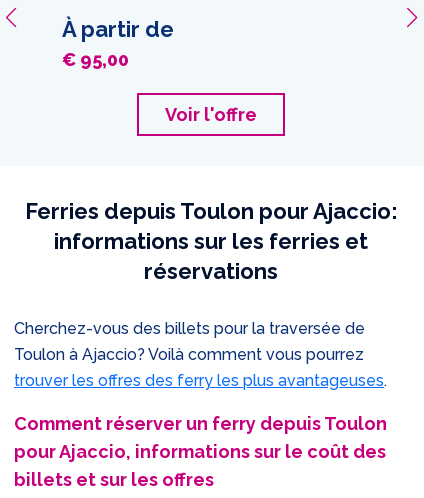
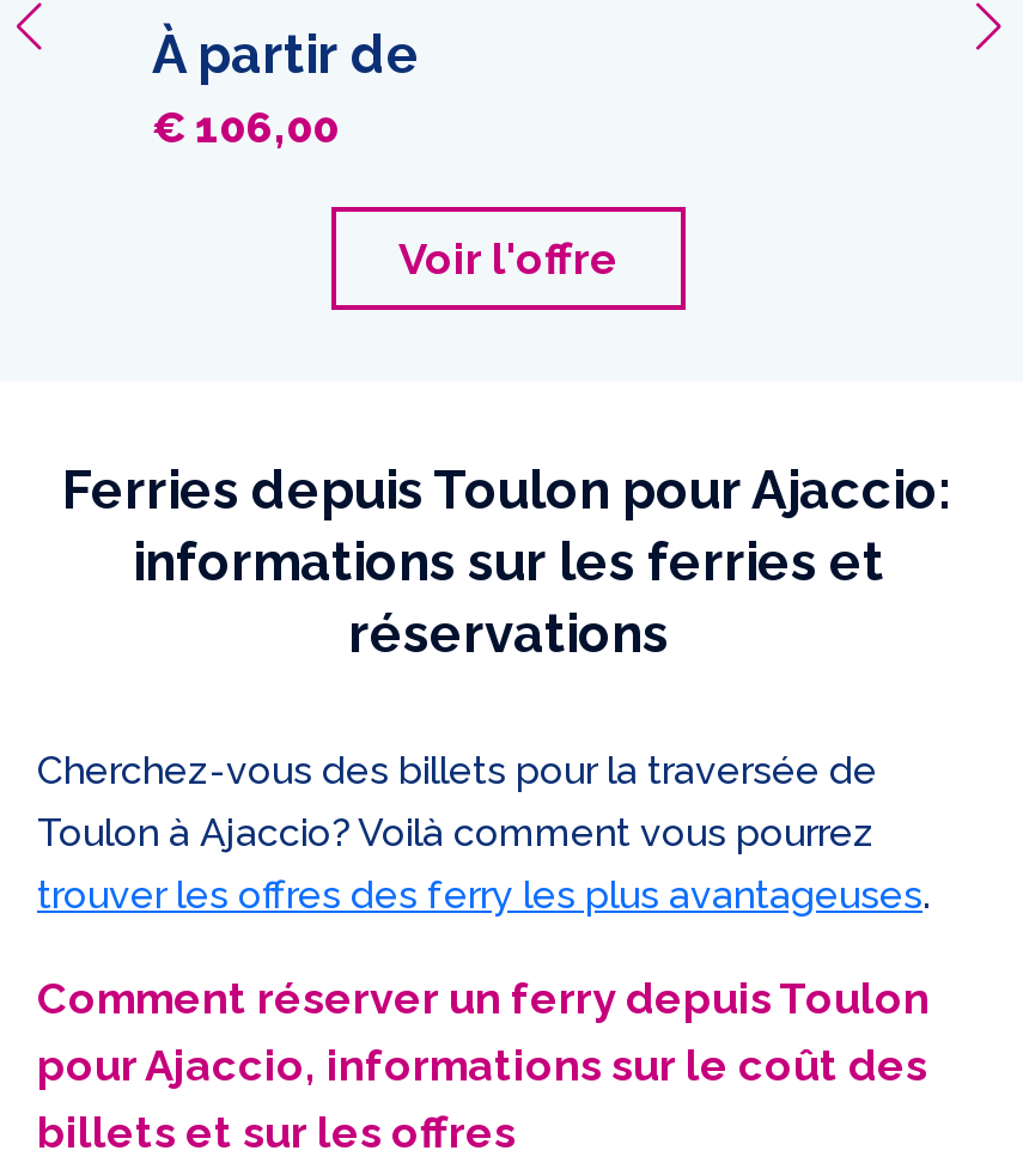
- € 95,00
+ € 106,00
